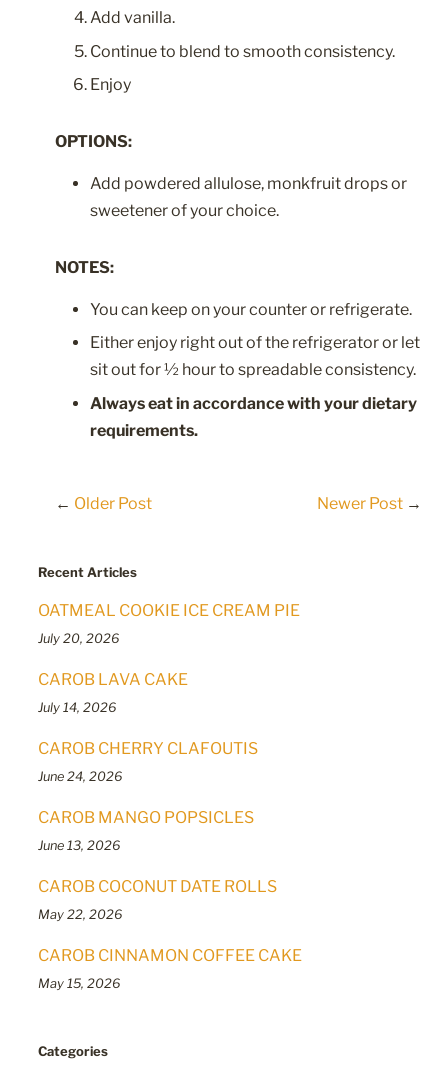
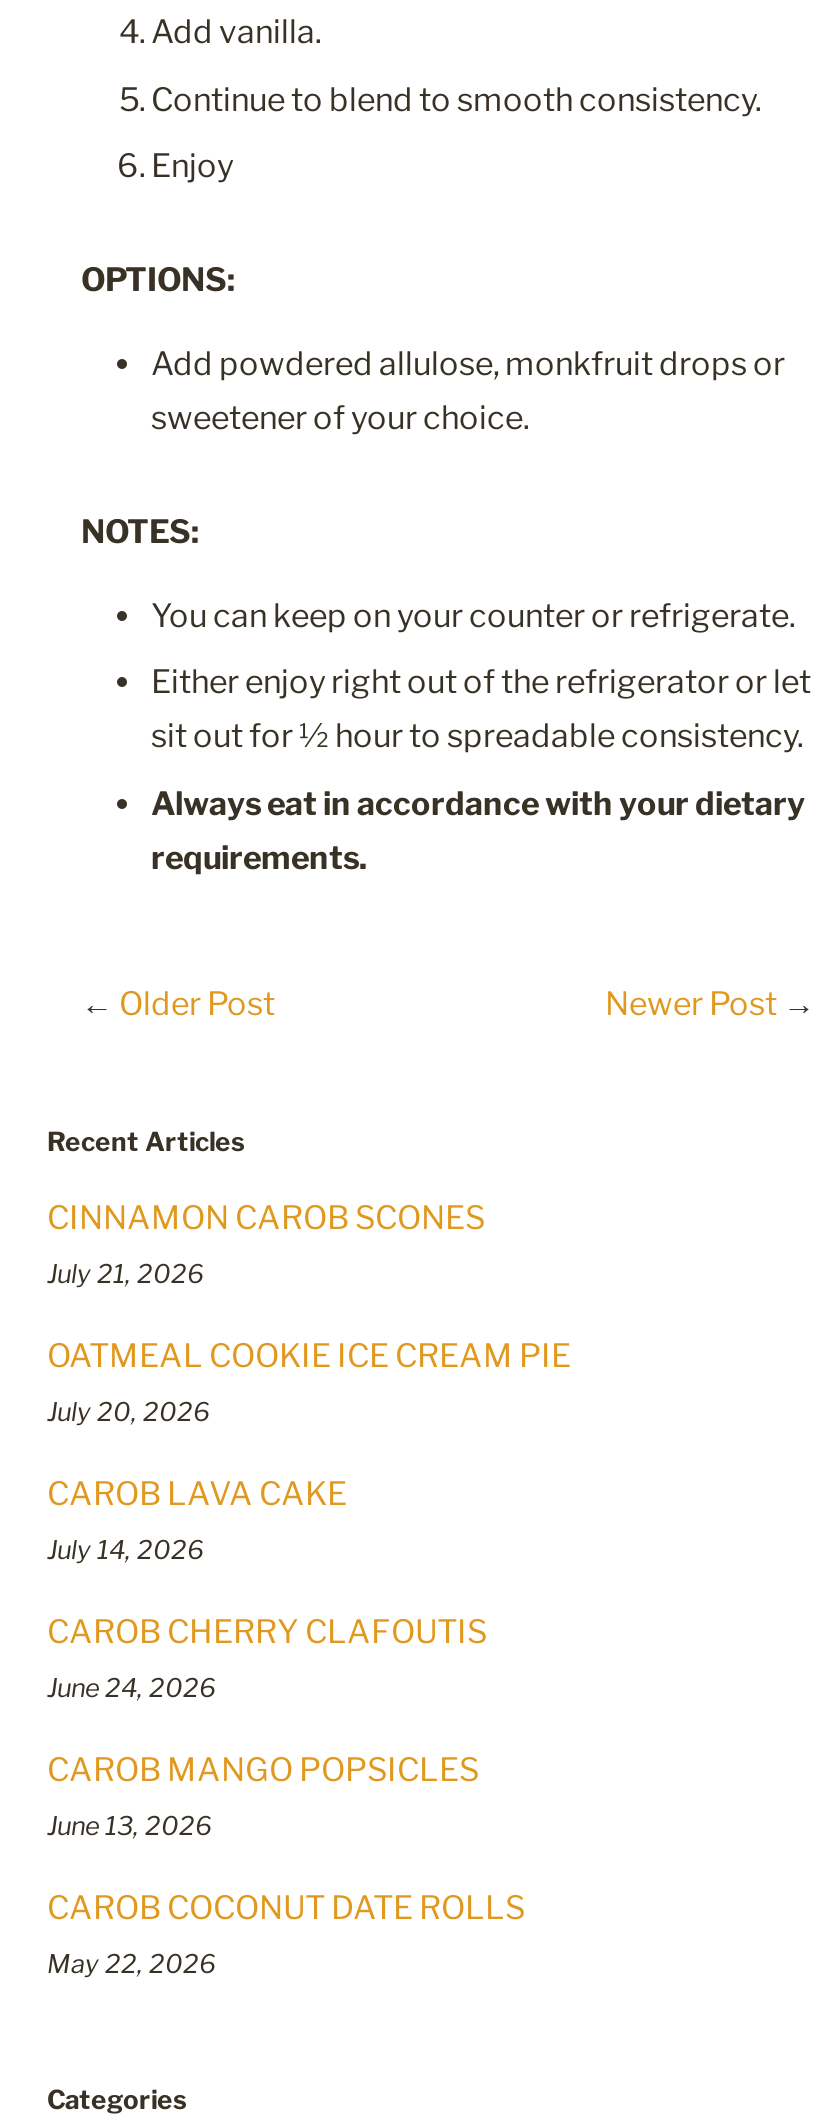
+ CINNAMON CAROB SCONES
+ July 21, 2026

moved down: OATMEAL COOKIE ICE CREAM PIE | July 20, 2026 | CAROB LAVA CAKE | ... | CAROB COCONUT DATE ROLLS | May 22, 2026

- CAROB CINNAMON COFFEE CAKE
- May 15, 2026
